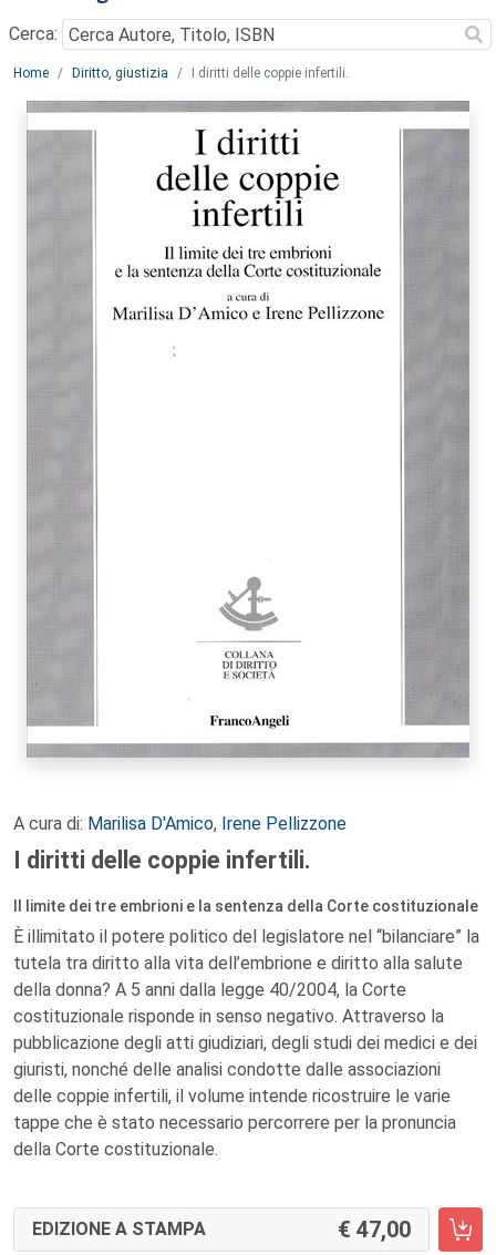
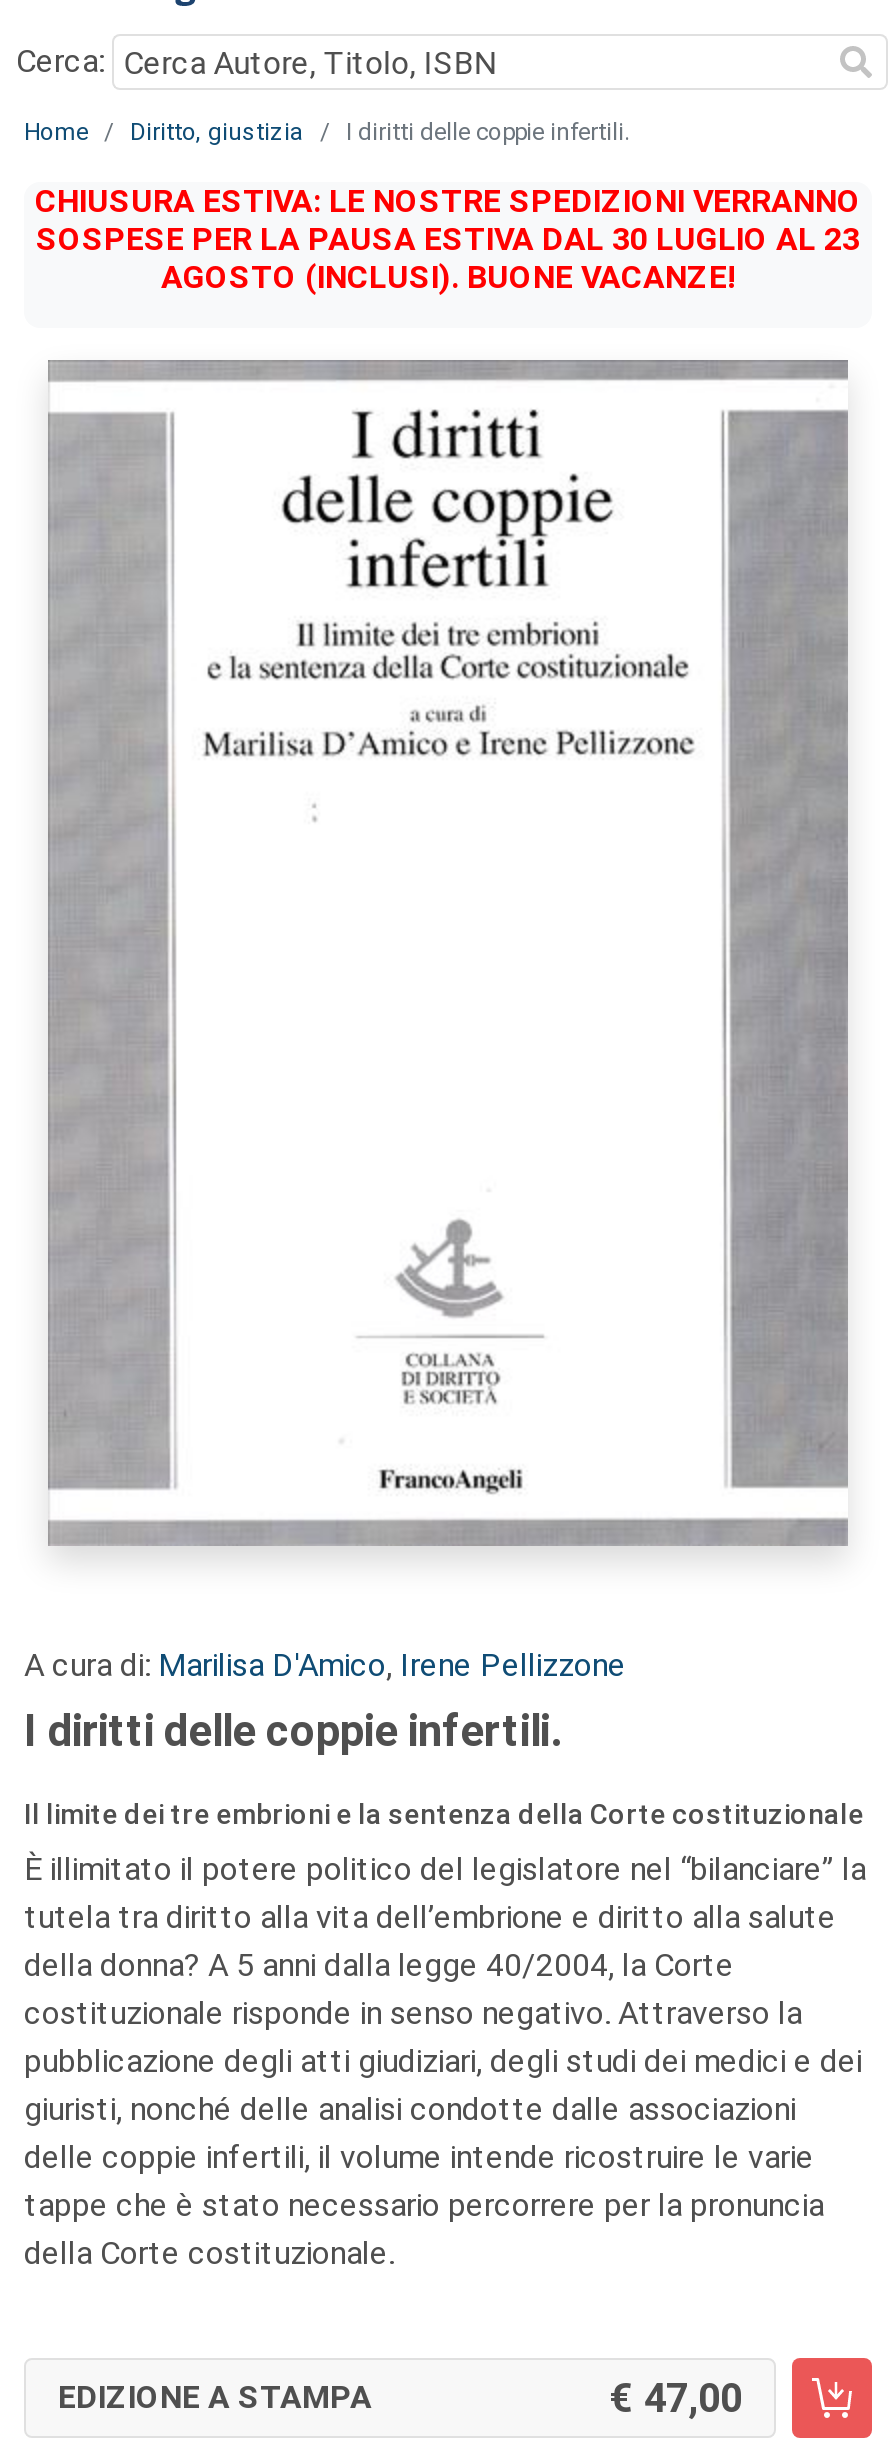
+ CHIUSURA ESTIVA: LE NOSTRE SPEDIZIONI VERRANNO
+ SOSPESE PER LA PAUSA ESTIVA DAL 30 LUGLIO AL 23
+ AGOSTO (INCLUSI). BUONE VACANZE!
